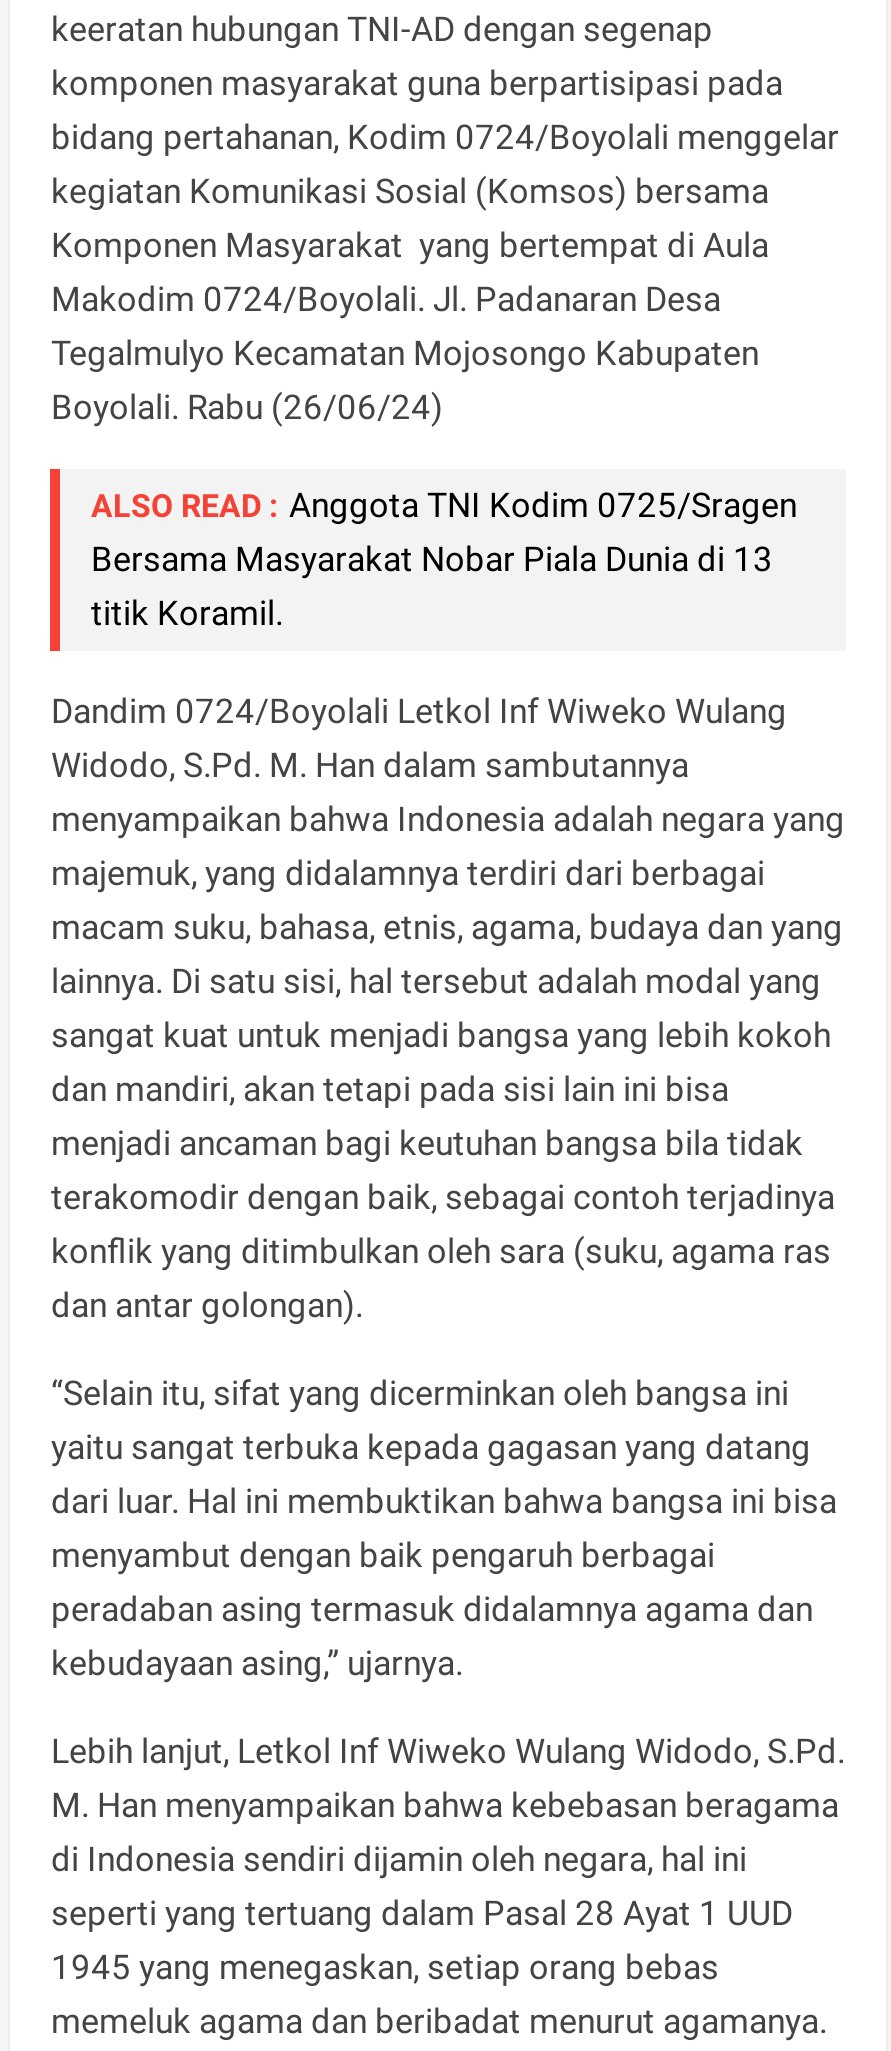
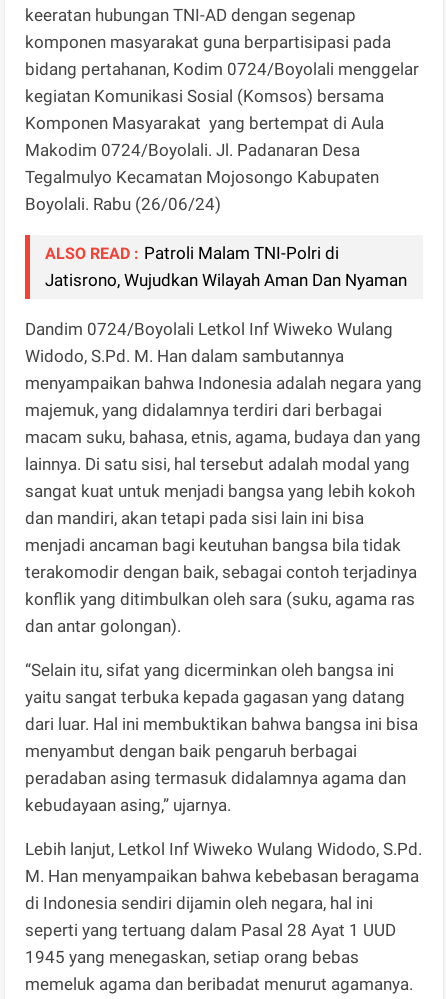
- ALSO READ : Anggota TNI Kodim 0725/Sragen
- Bersama Masyarakat Nobar Piala Dunia di 13
- titik Koramil.
+ ALSO READ : Patroli Malam TNI-Polri di
+ Jatisrono, Wujudkan Wilayah Aman Dan Nyaman
